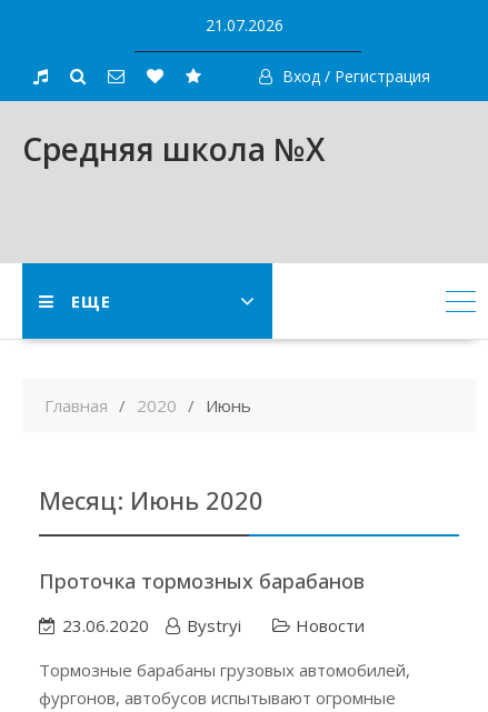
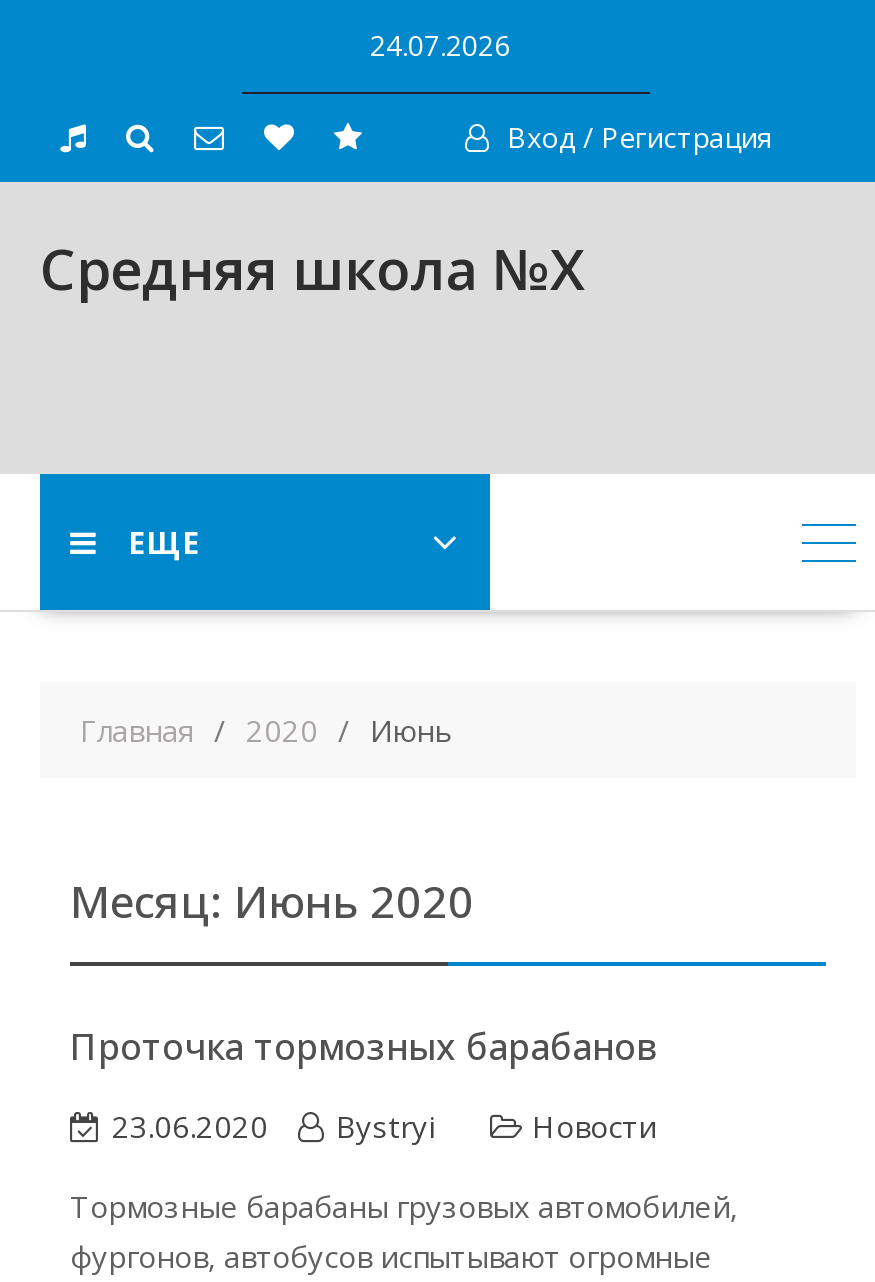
- 21.07.2026
+ 24.07.2026
